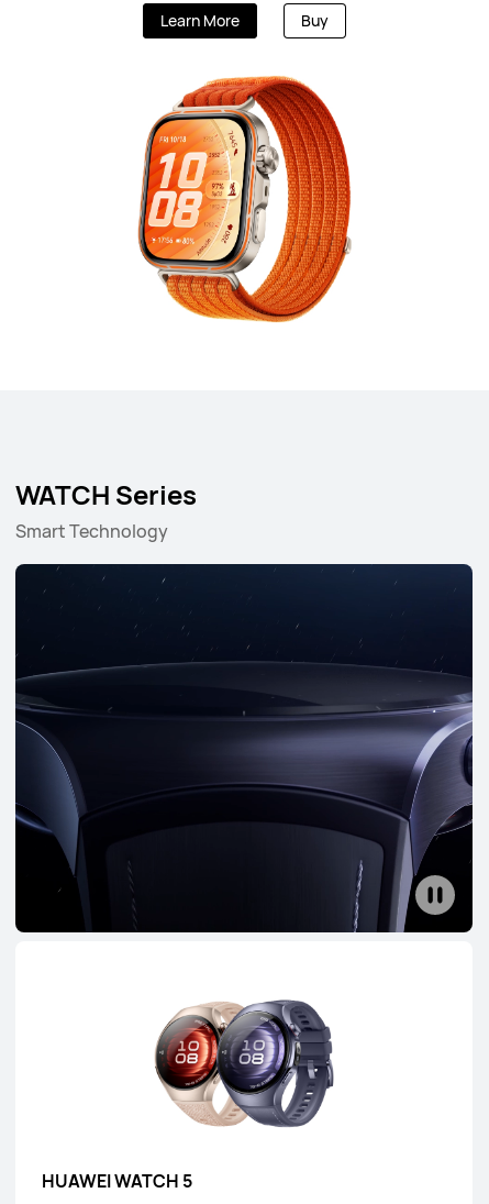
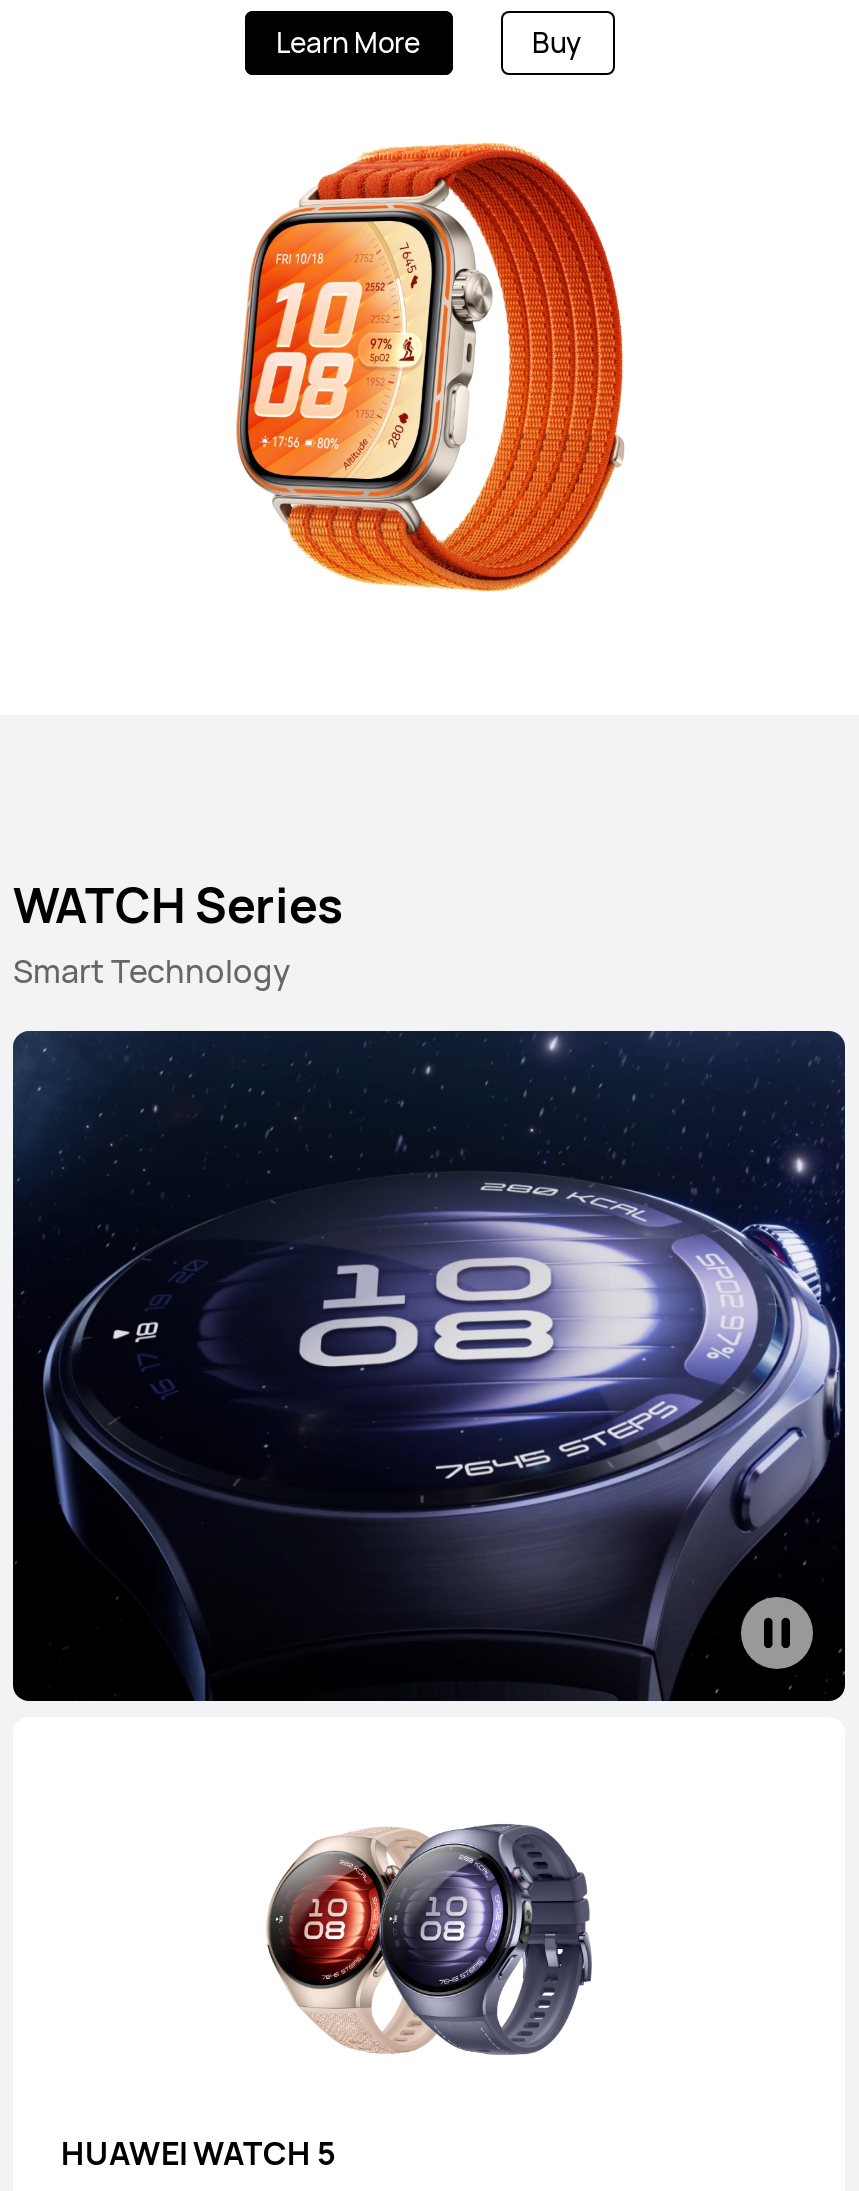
- [image]
+ [image]
